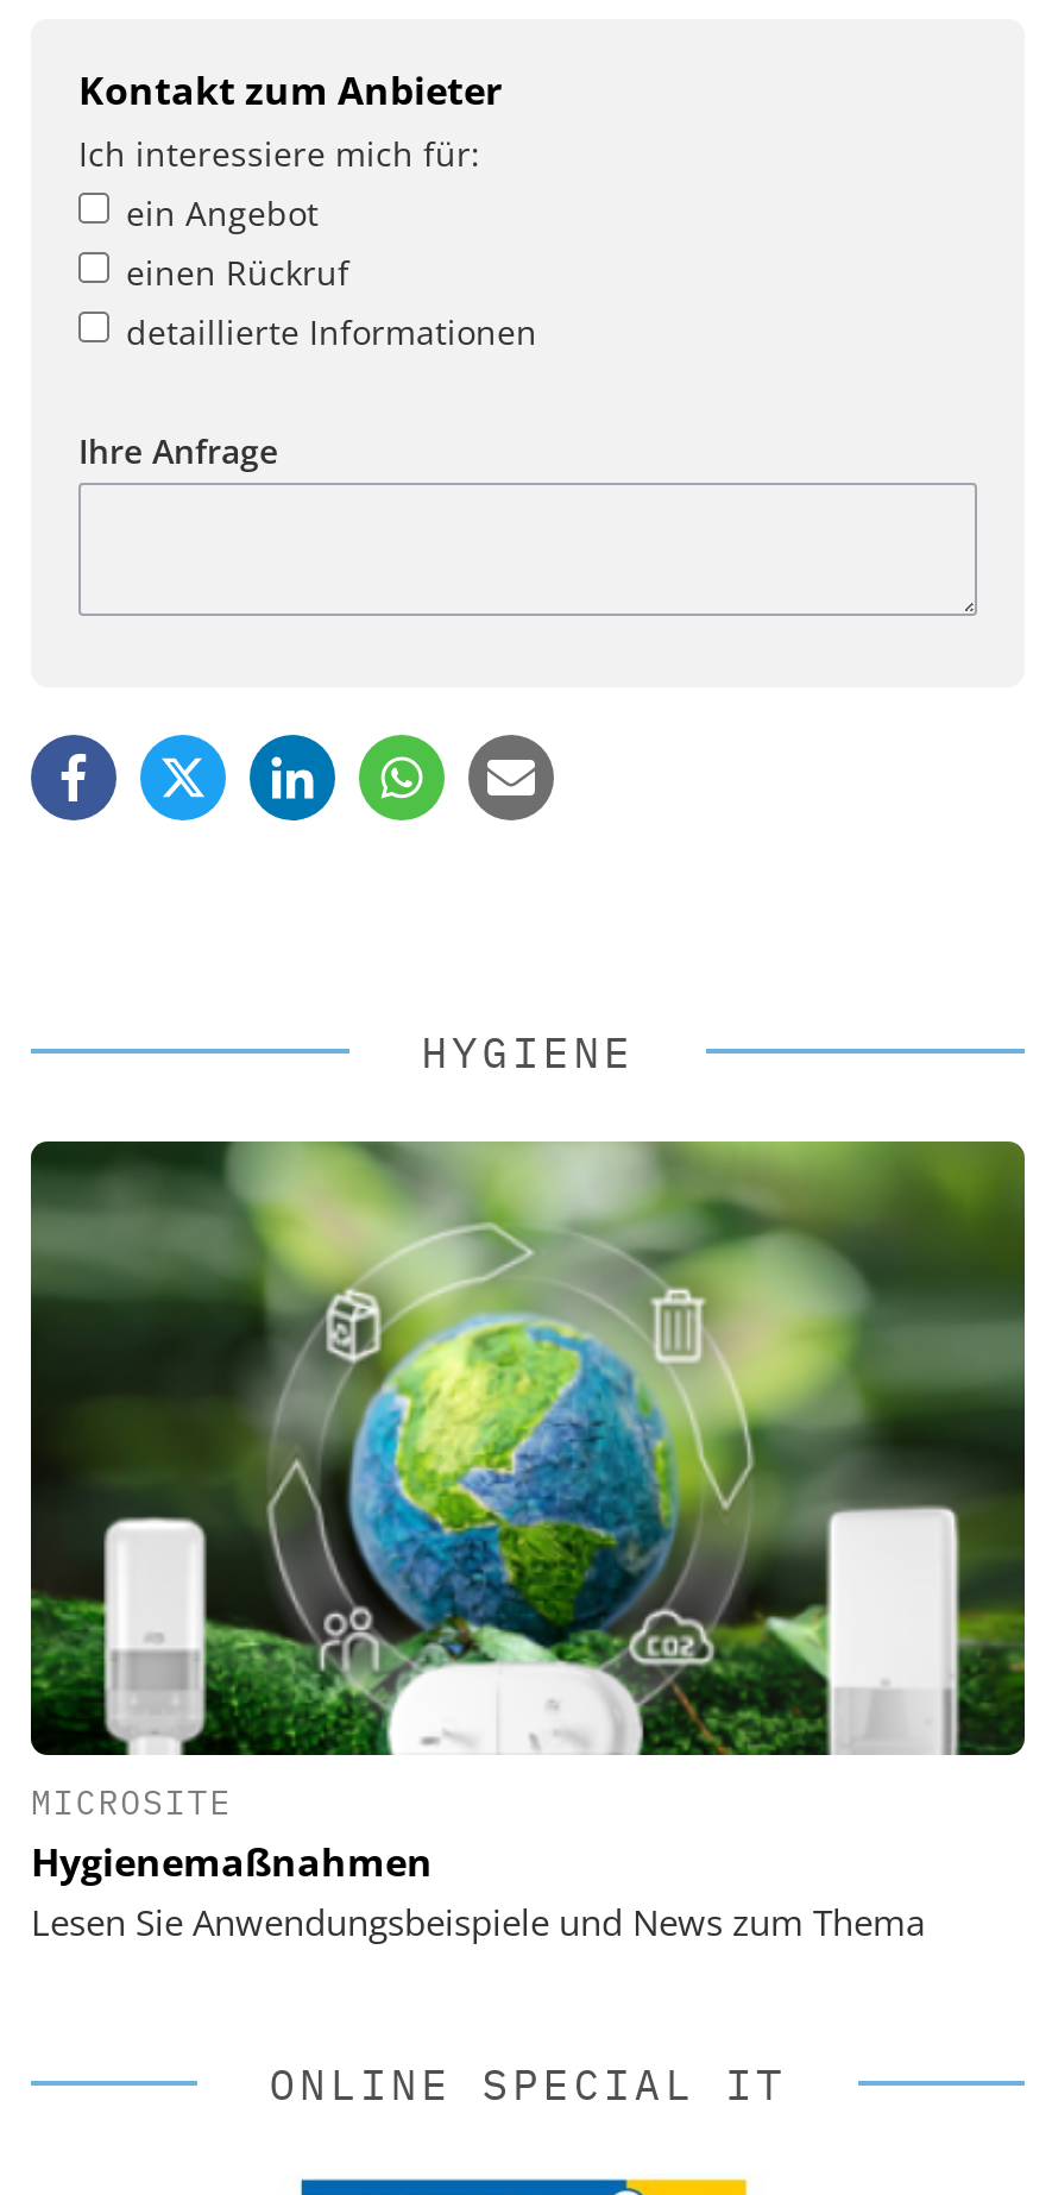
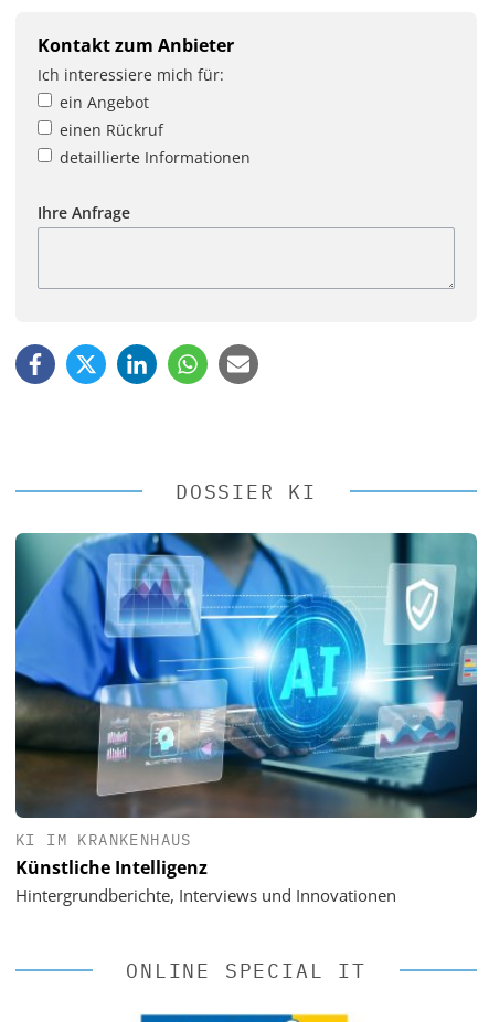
- HYGIENE
+ DOSSIER KI

- [image]
- MICROSITE
- Hygienemaßnahmen
- Lesen Sie Anwendungsbeispiele und News zum Thema
+ [image]
+ KI IM KRANKENHAUS
+ Künstliche Intelligenz
+ Hintergrundberichte, Interviews und Innovationen
